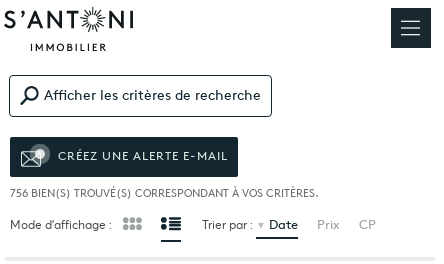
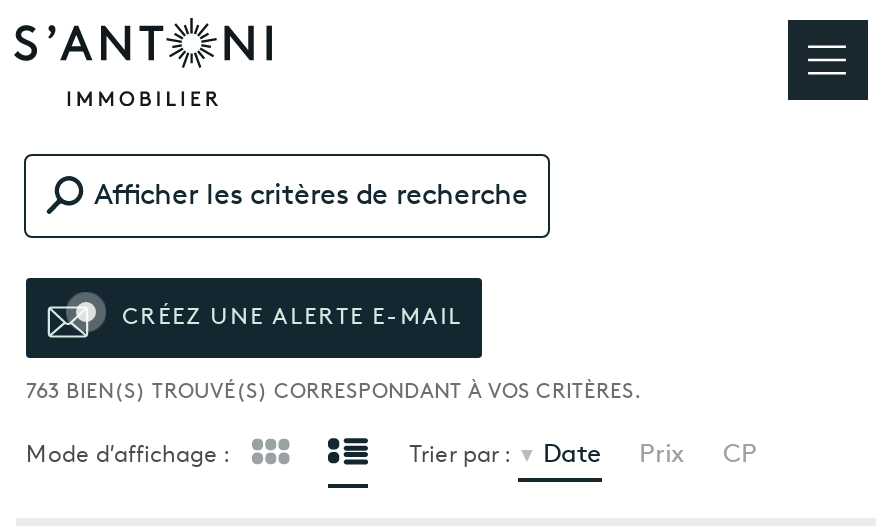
- 756 BIEN(S) TROUVÉ(S) CORRESPONDANT À VOS CRITÈRES.
+ 763 BIEN(S) TROUVÉ(S) CORRESPONDANT À VOS CRITÈRES.
